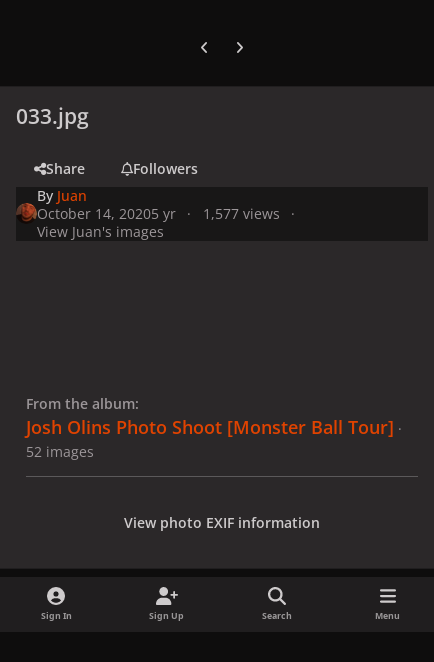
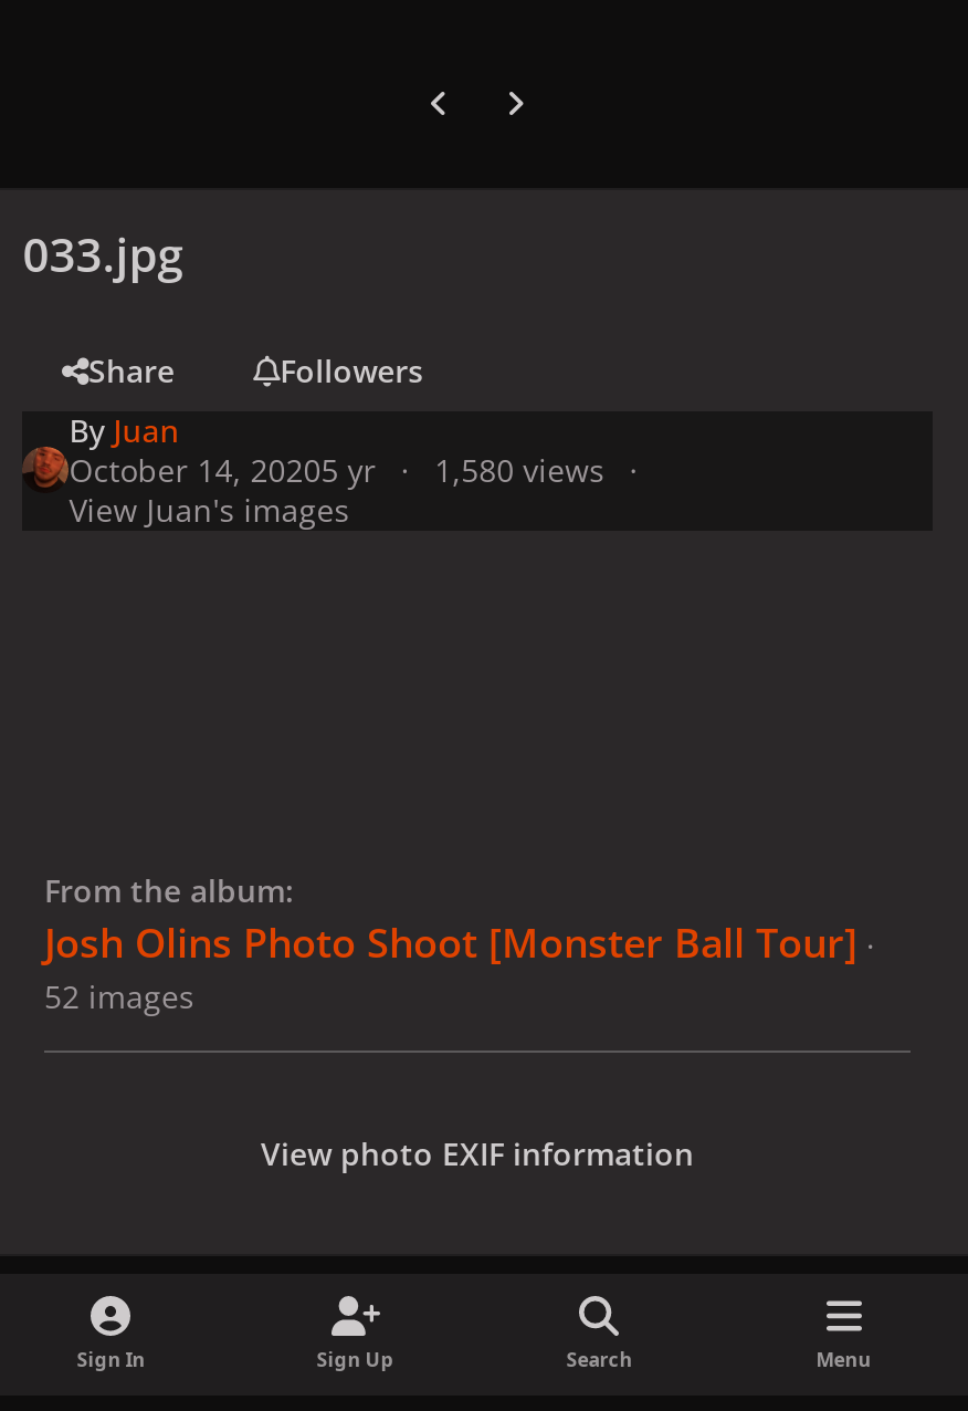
- October 14, 20205 yr 1,577 views
+ October 14, 20205 yr 1,580 views
